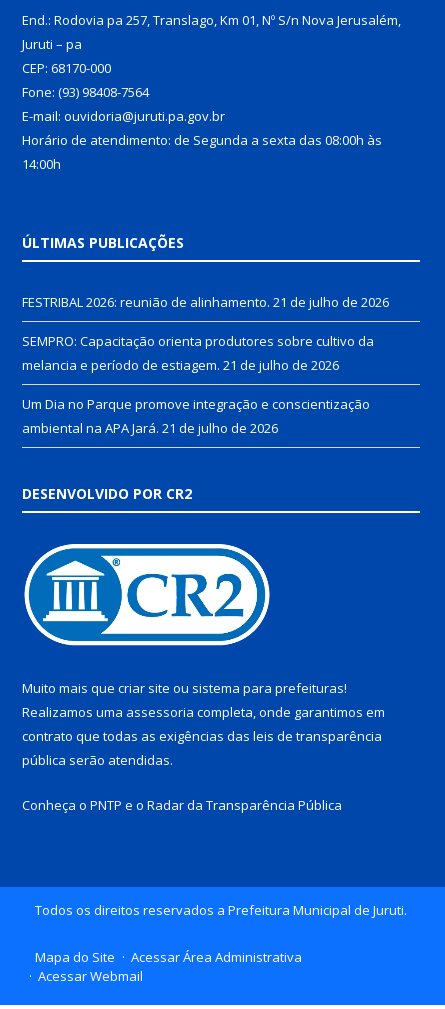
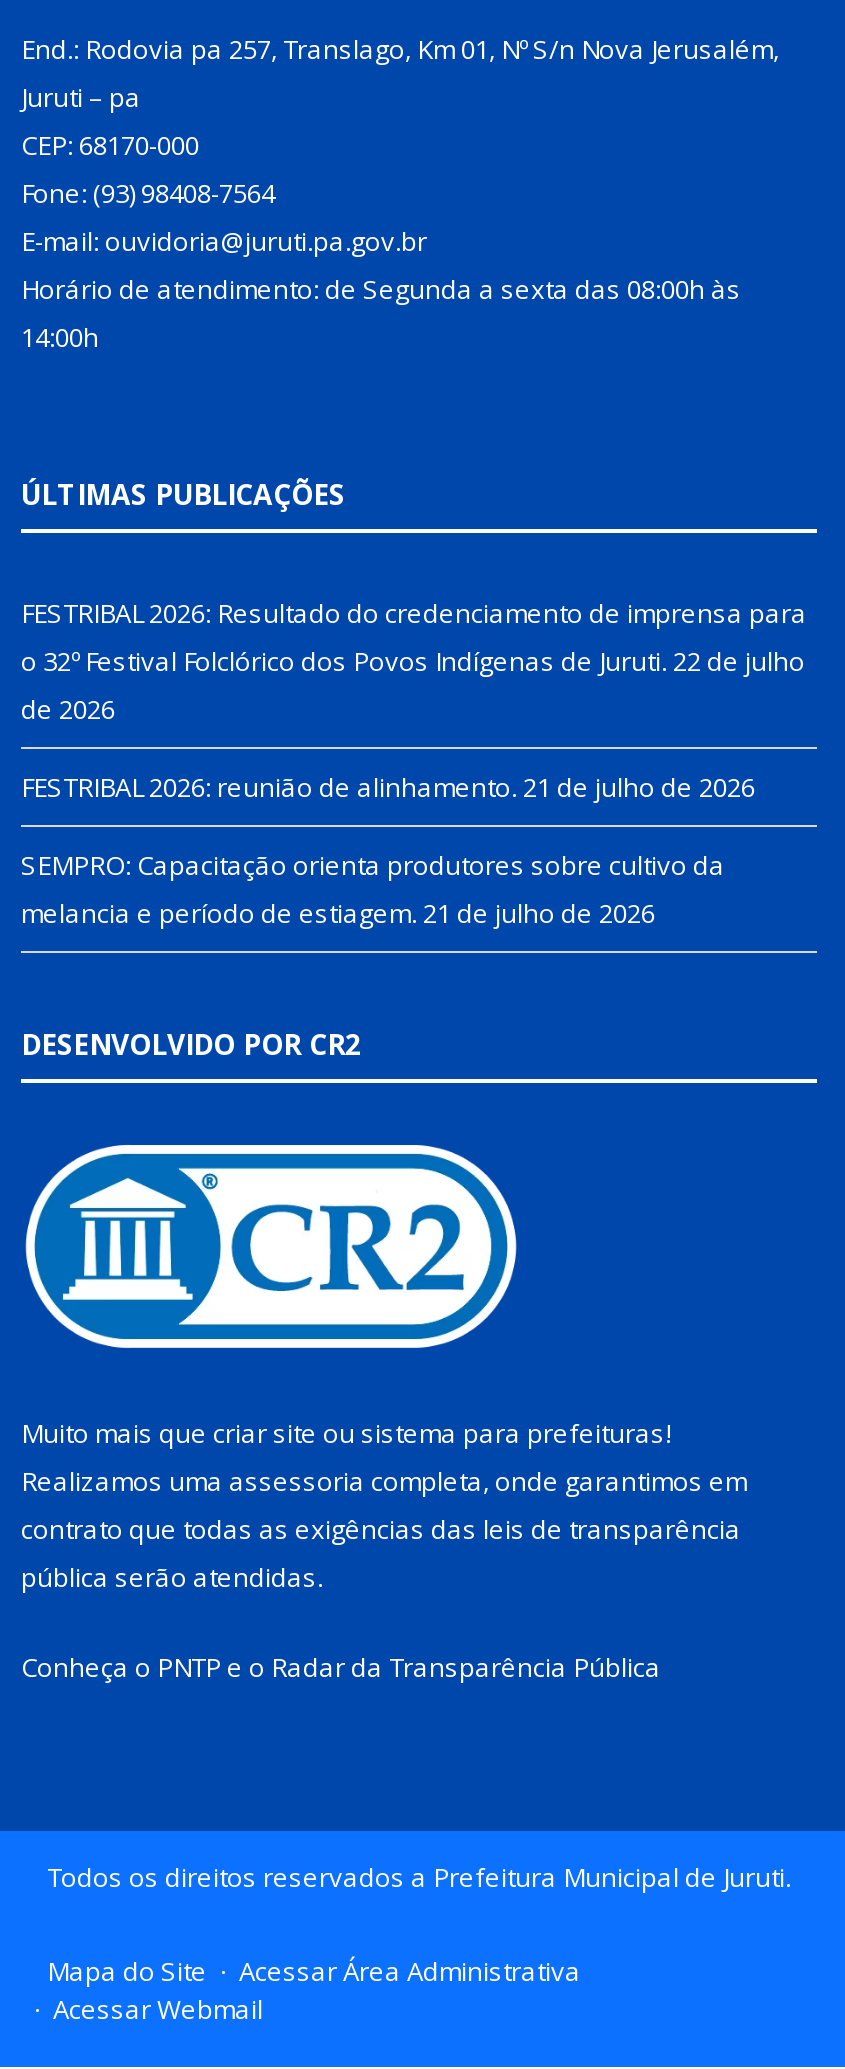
+ FESTRIBAL 2026: Resultado do credenciamento de imprensa para
+ o 32º Festival Folclórico dos Povos Indígenas de Juruti. 22 de julho
+ de 2026

moved down: FESTRIBAL 2026: reunião de alinhamento. 21 de julho de 2026 | SEMPRO: Capacitação orienta produtores sobre cultivo da | melancia e período de estiagem. 21 de julho de 2026

- Um Dia no Parque promove integração e conscientização
- ambiental na APA Jará. 21 de julho de 2026
